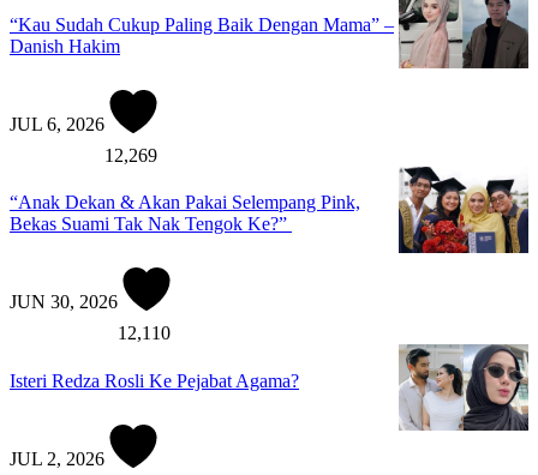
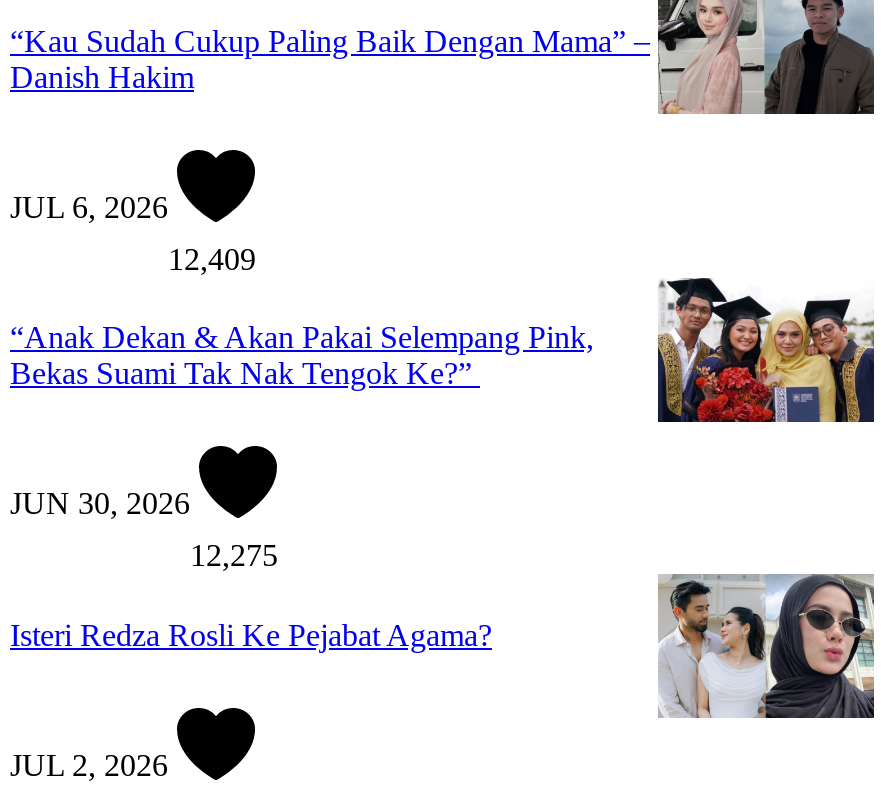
- 12,269
+ 12,409

- 12,110
+ 12,275
